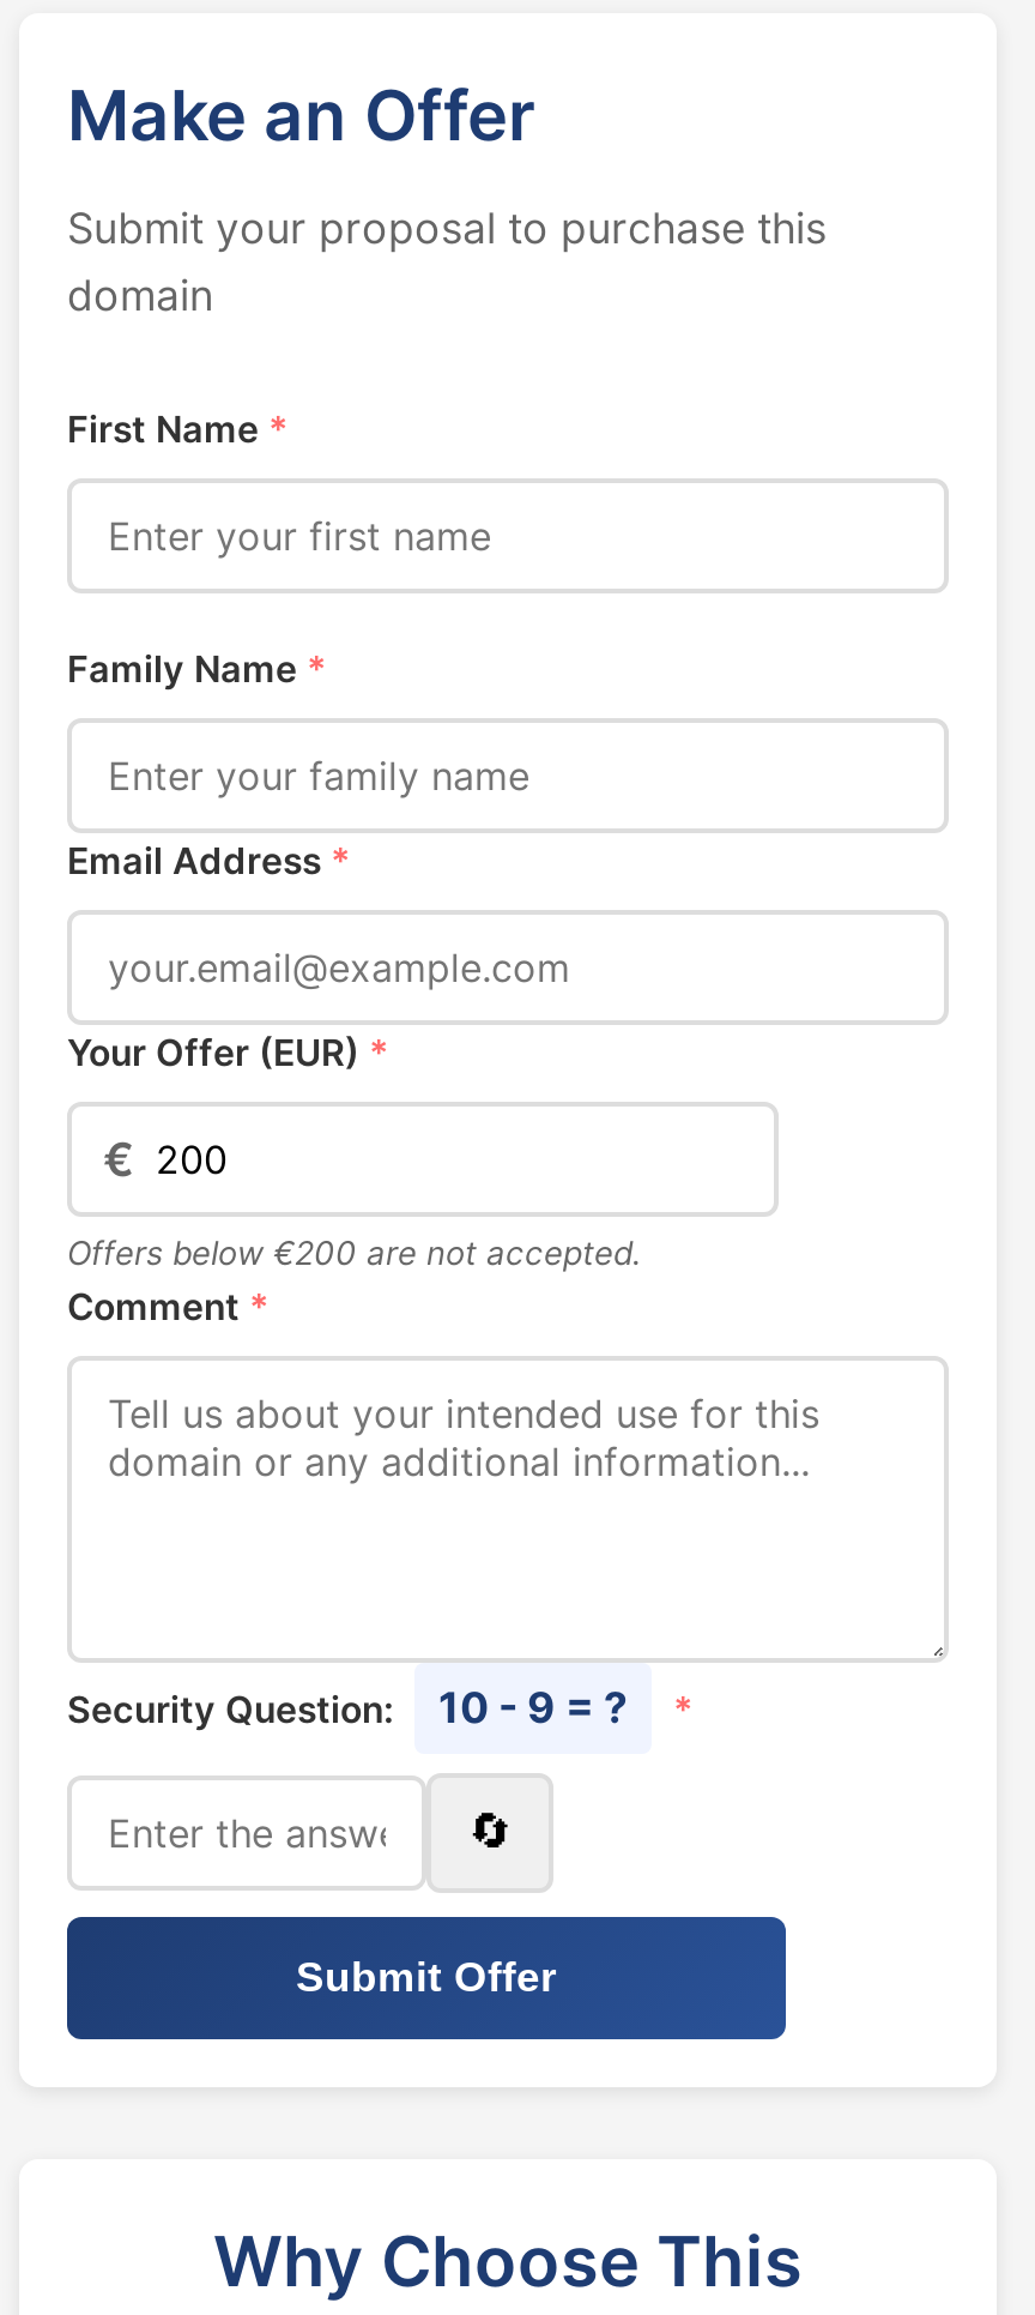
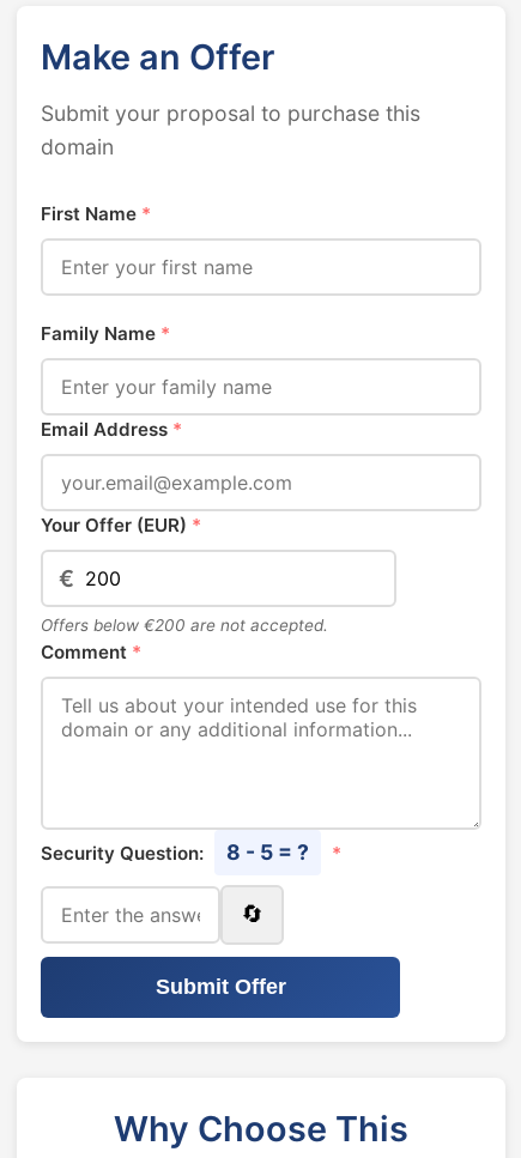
- 10 - 9 = ?
+ 8 - 5 = ?
